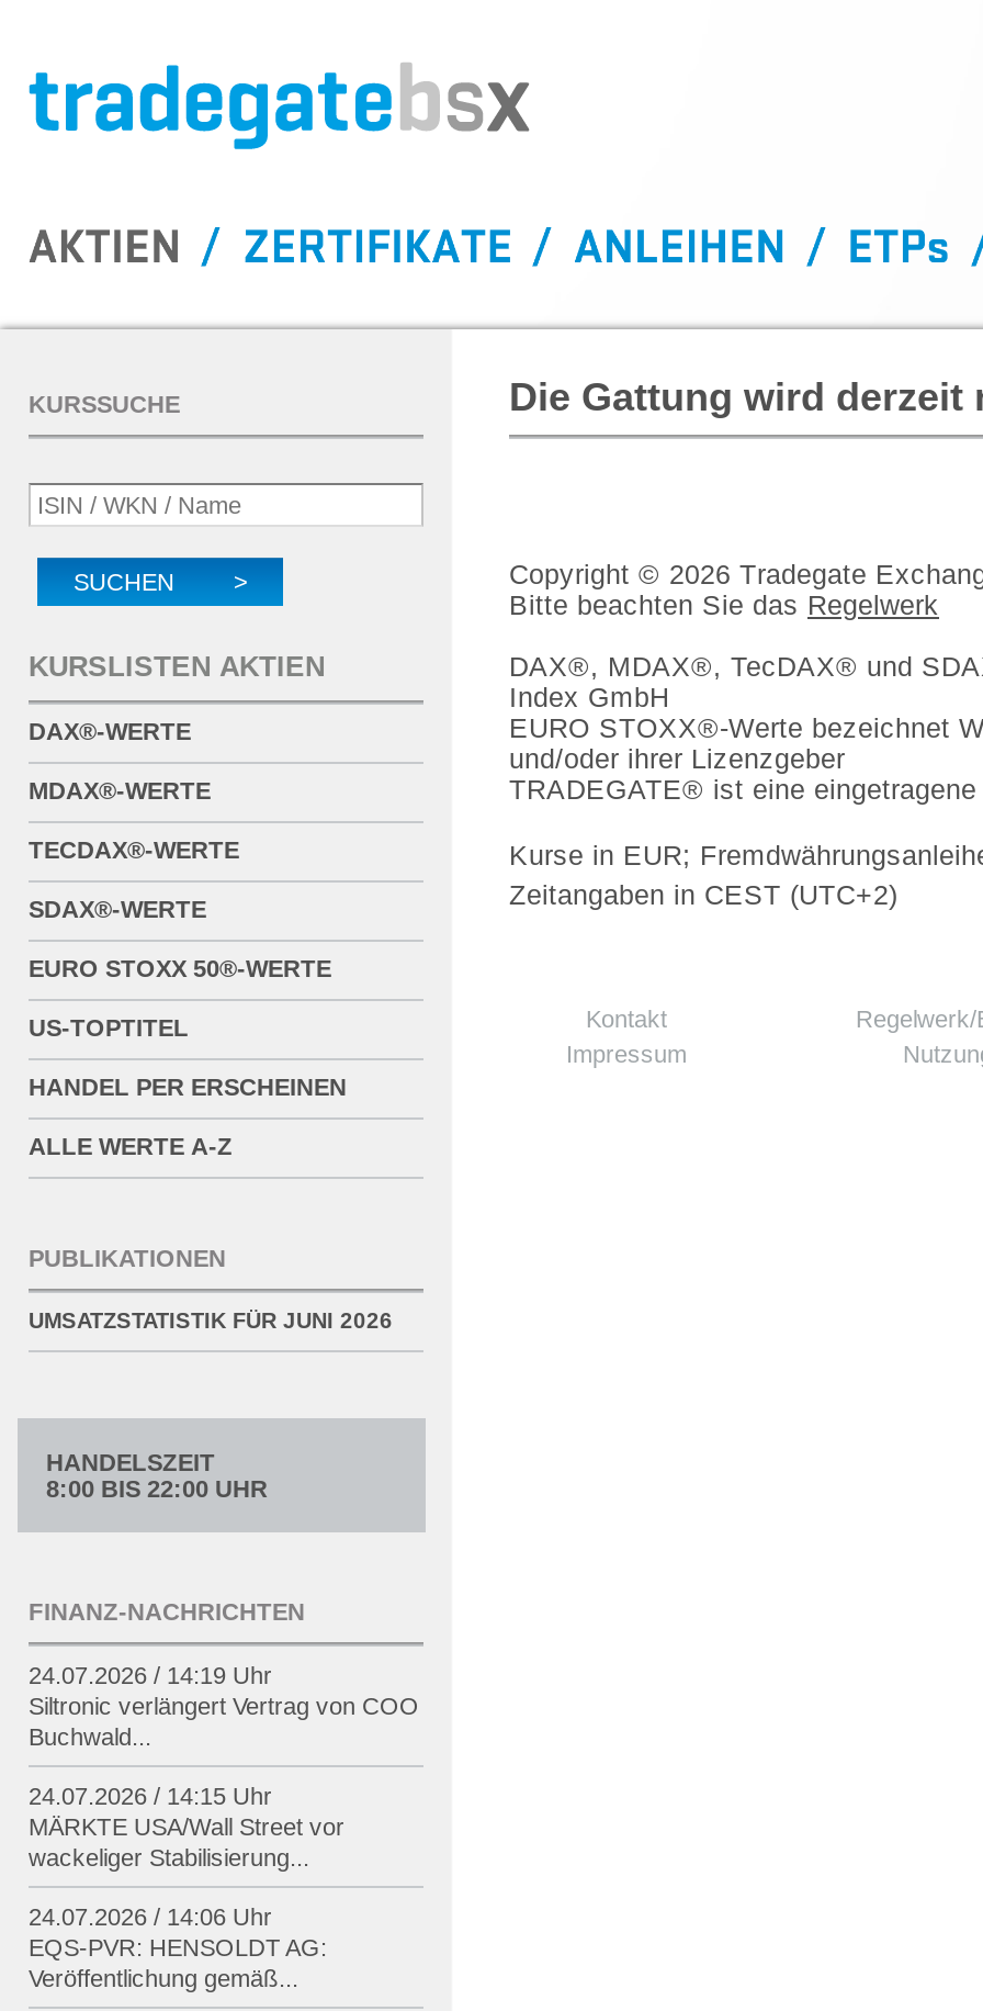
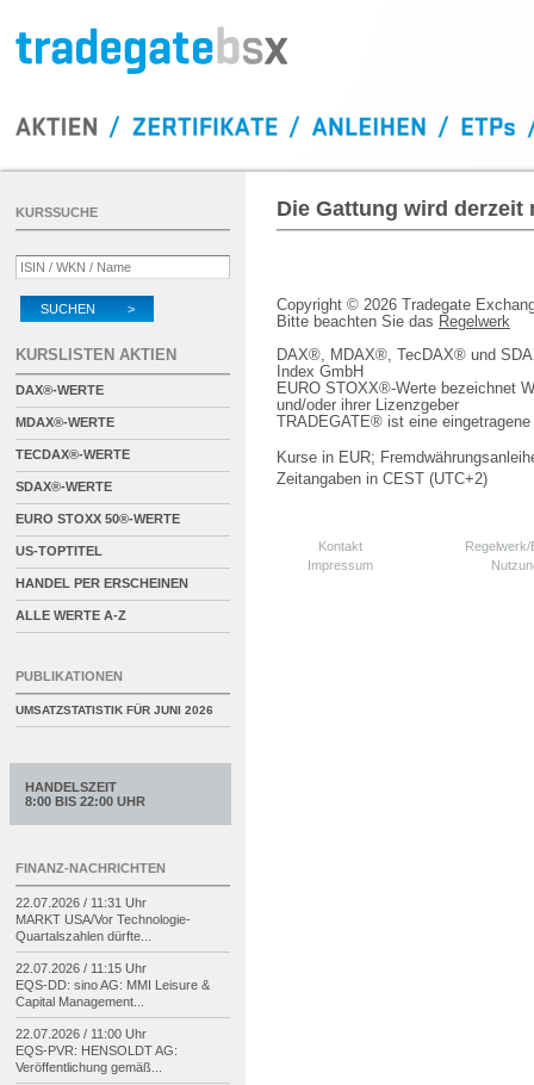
- 24.07.2026 / 14:19 Uhr
- Siltronic verlängert Vertrag von COO
- Buchwald...
+ 22.07.2026 / 11:31 Uhr
+ MARKT USA/Vor Technologie-
+ Quartalszahlen dürfte...

- 24.07.2026 / 14:15 Uhr
- MÄRKTE USA/Wall Street vor
- wackeliger Stabilisierung...
+ 22.07.2026 / 11:15 Uhr
+ EQS-DD: sino AG: MMI Leisure &
+ Capital Management...

- 24.07.2026 / 14:06 Uhr
+ 22.07.2026 / 11:00 Uhr
